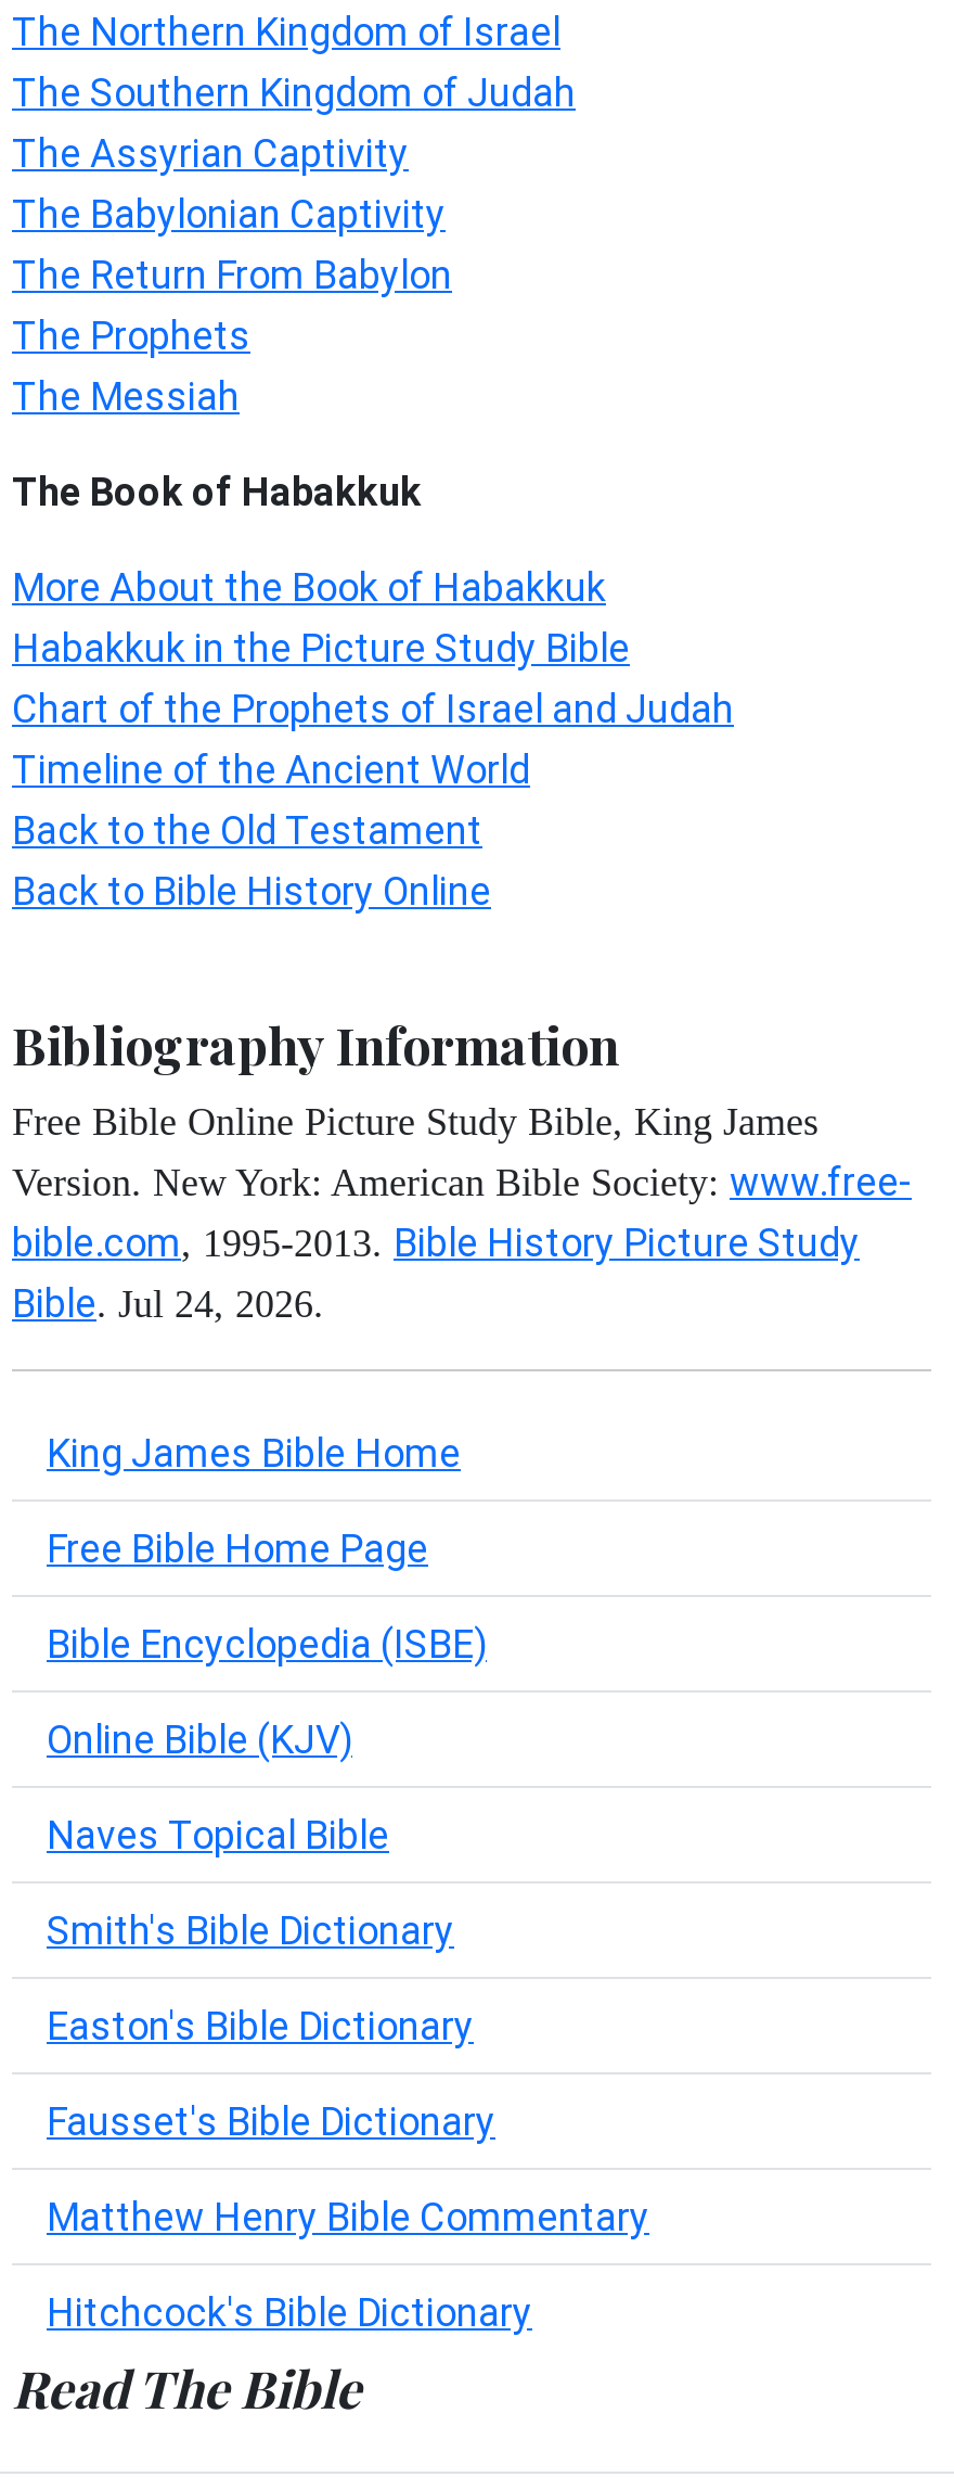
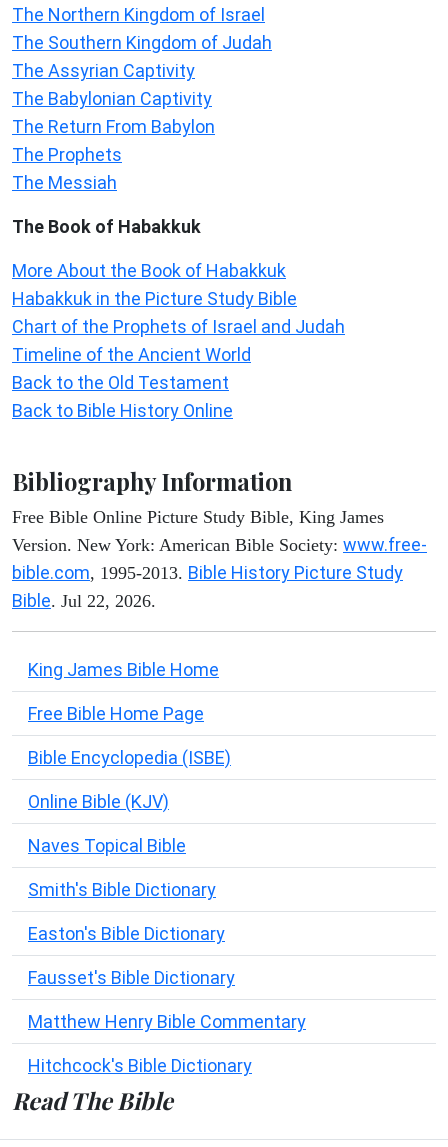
- Bible. Jul 24, 2026.
+ Bible. Jul 22, 2026.
